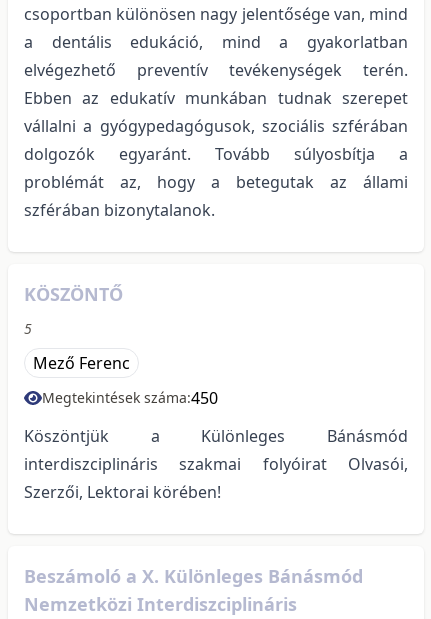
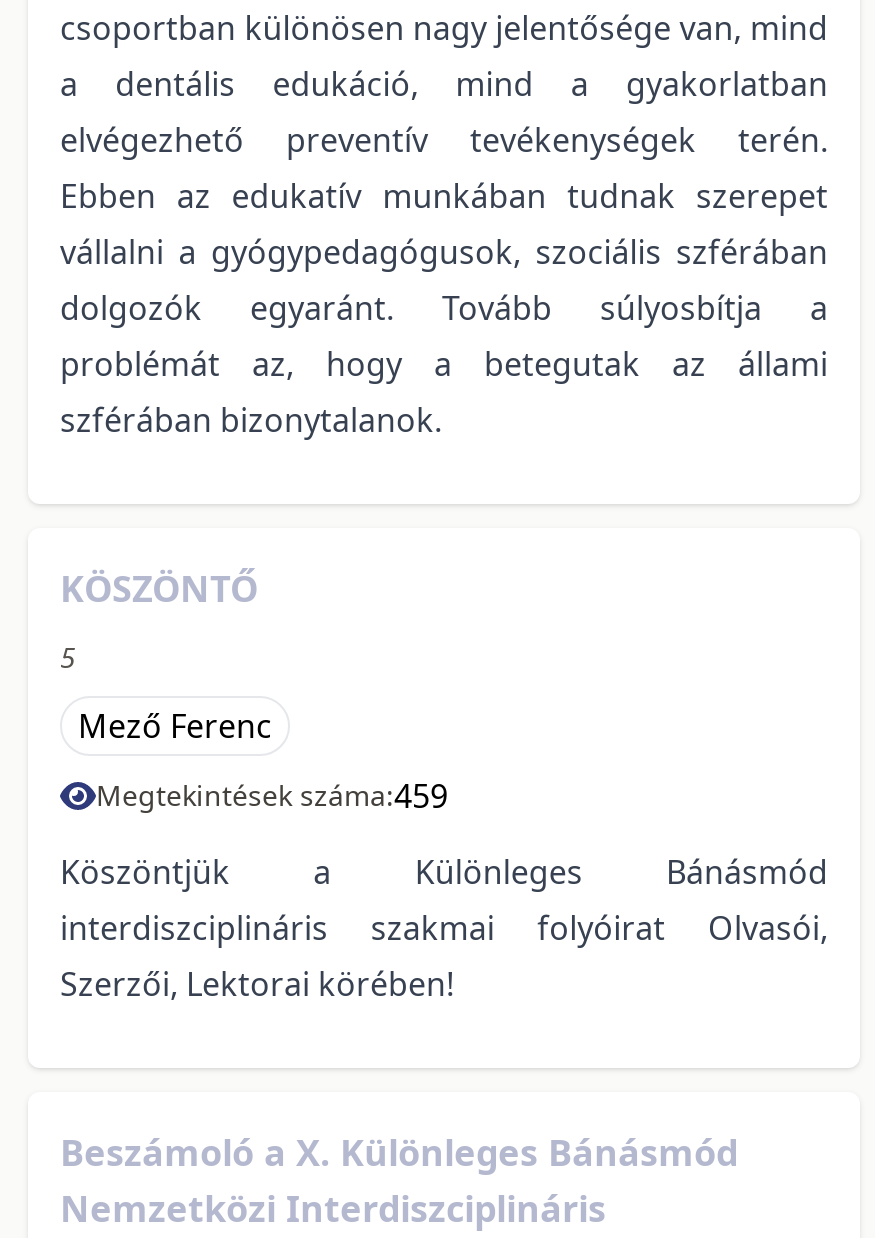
- Megtekintések száma:450
+ Megtekintések száma:459
